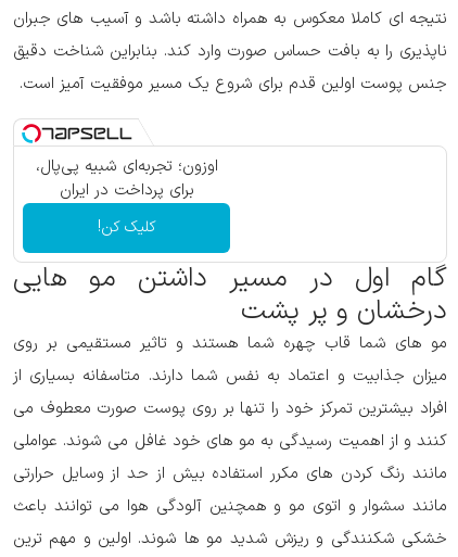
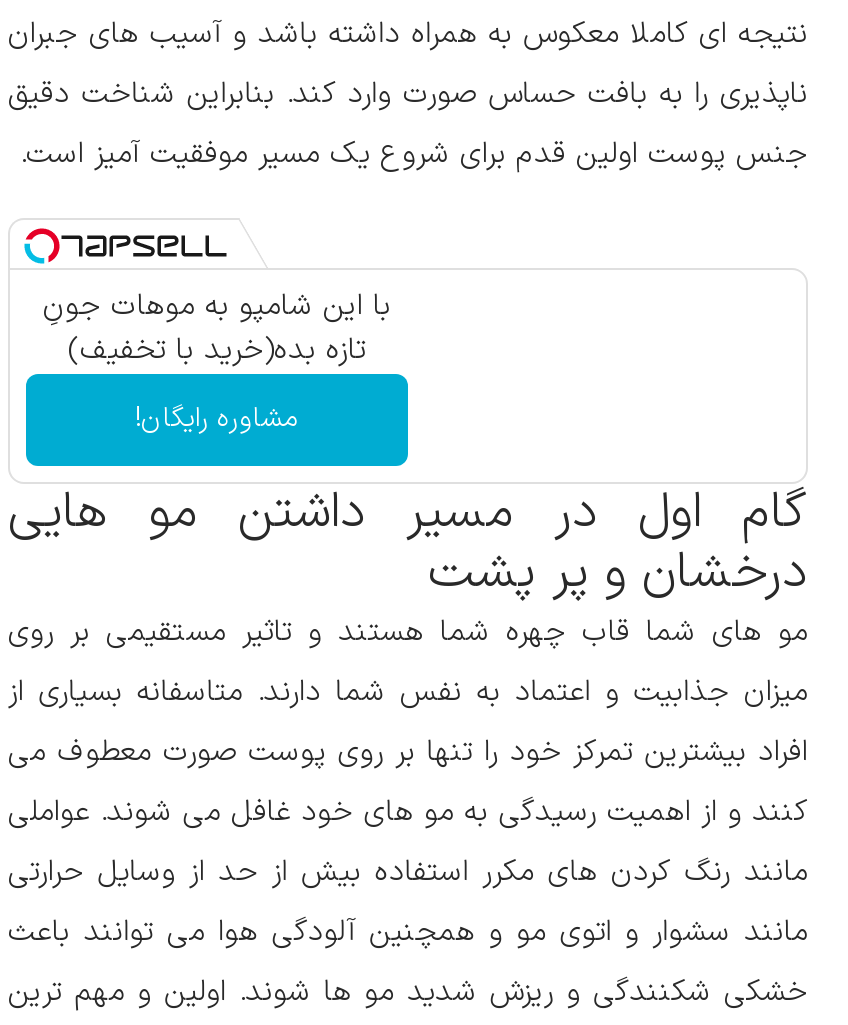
- اوزون؛ تجربه‌ای شبیه پی‌پال،
- برای پرداخت در ایران
+ با این شامپو به موهات جونِ
+ تازه بده(خرید با تخفیف)

- کلیک کن!
+ مشاوره رایگان!
